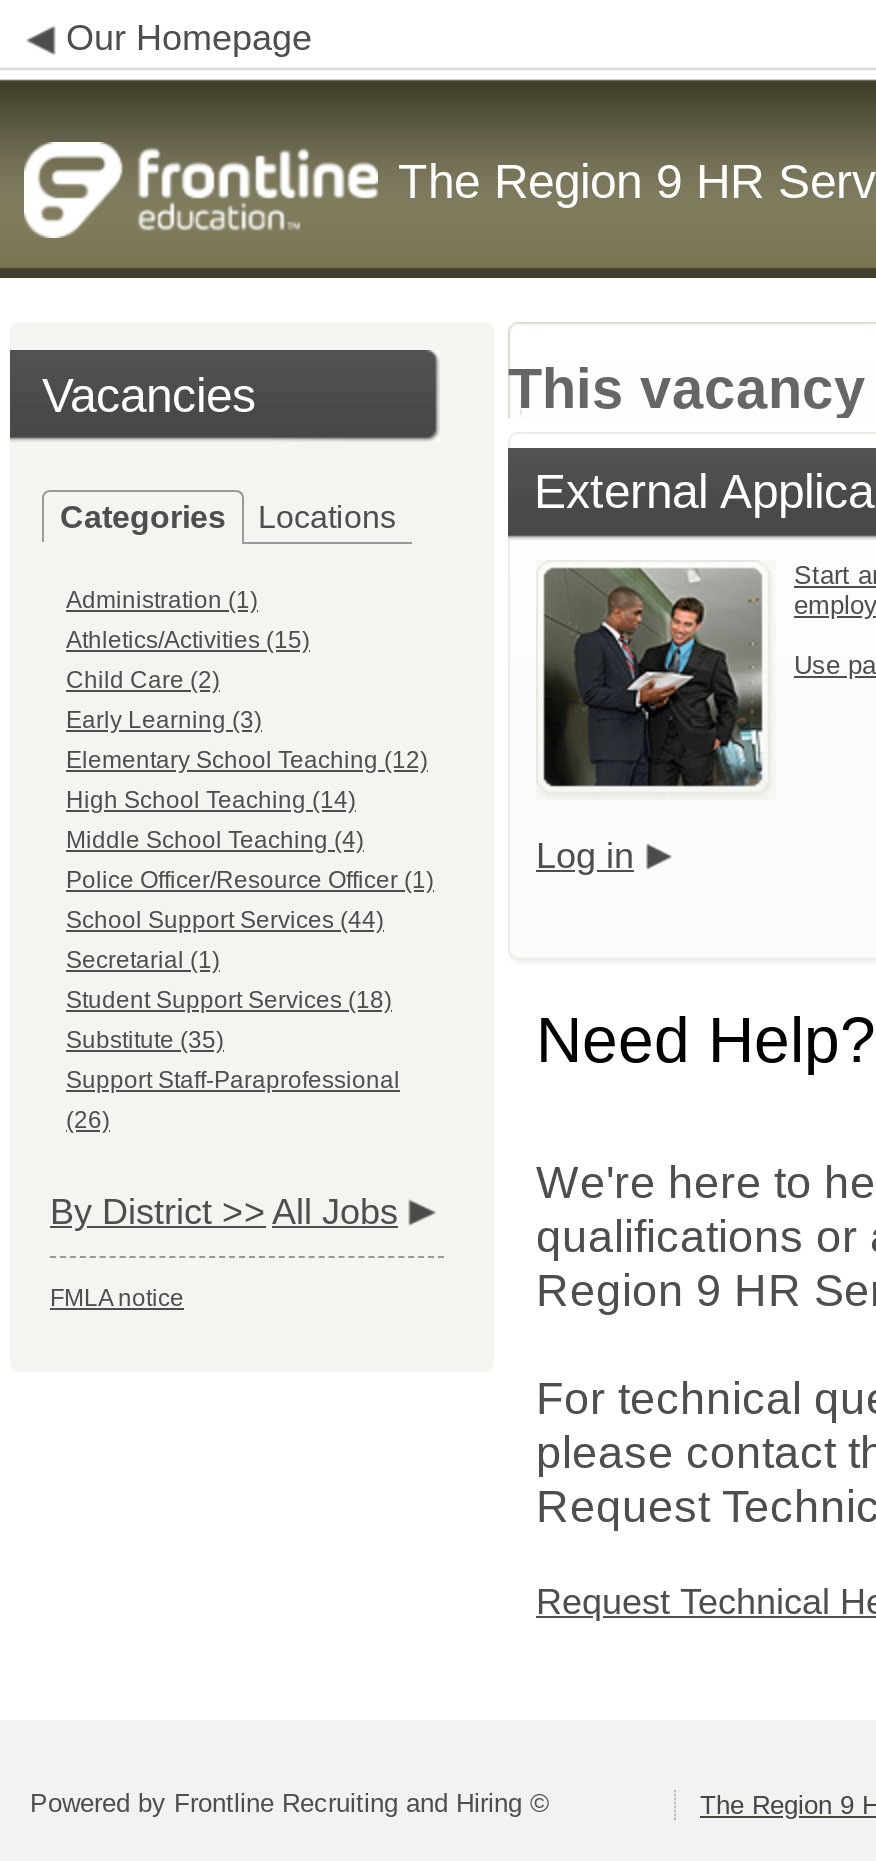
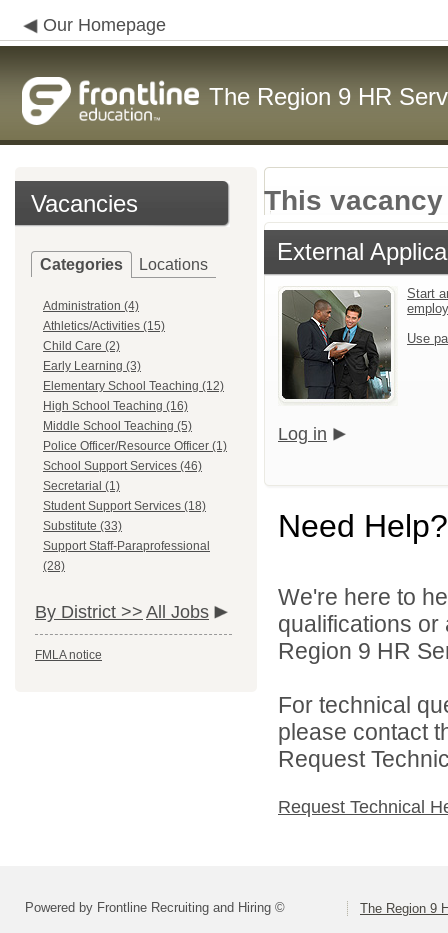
- Administration (1)
+ Administration (4)

- High School Teaching (14)
+ High School Teaching (16)

- Middle School Teaching (4)
+ Middle School Teaching (5)

- School Support Services (44)
+ School Support Services (46)

- Substitute (35)
+ Substitute (33)

- (26)
+ (28)
